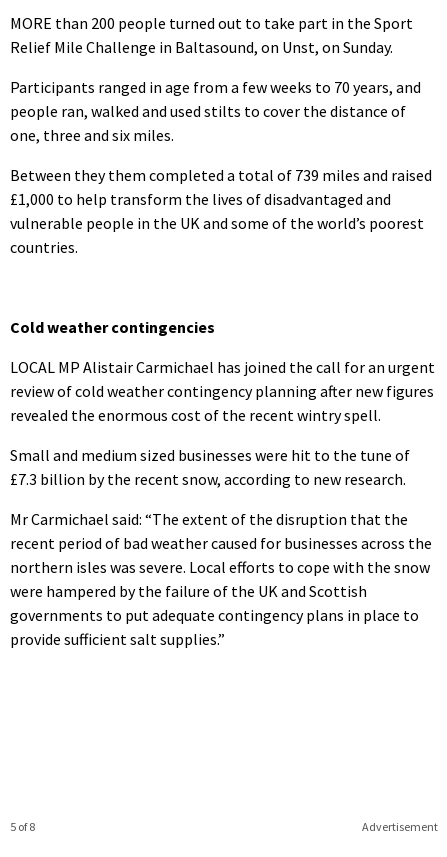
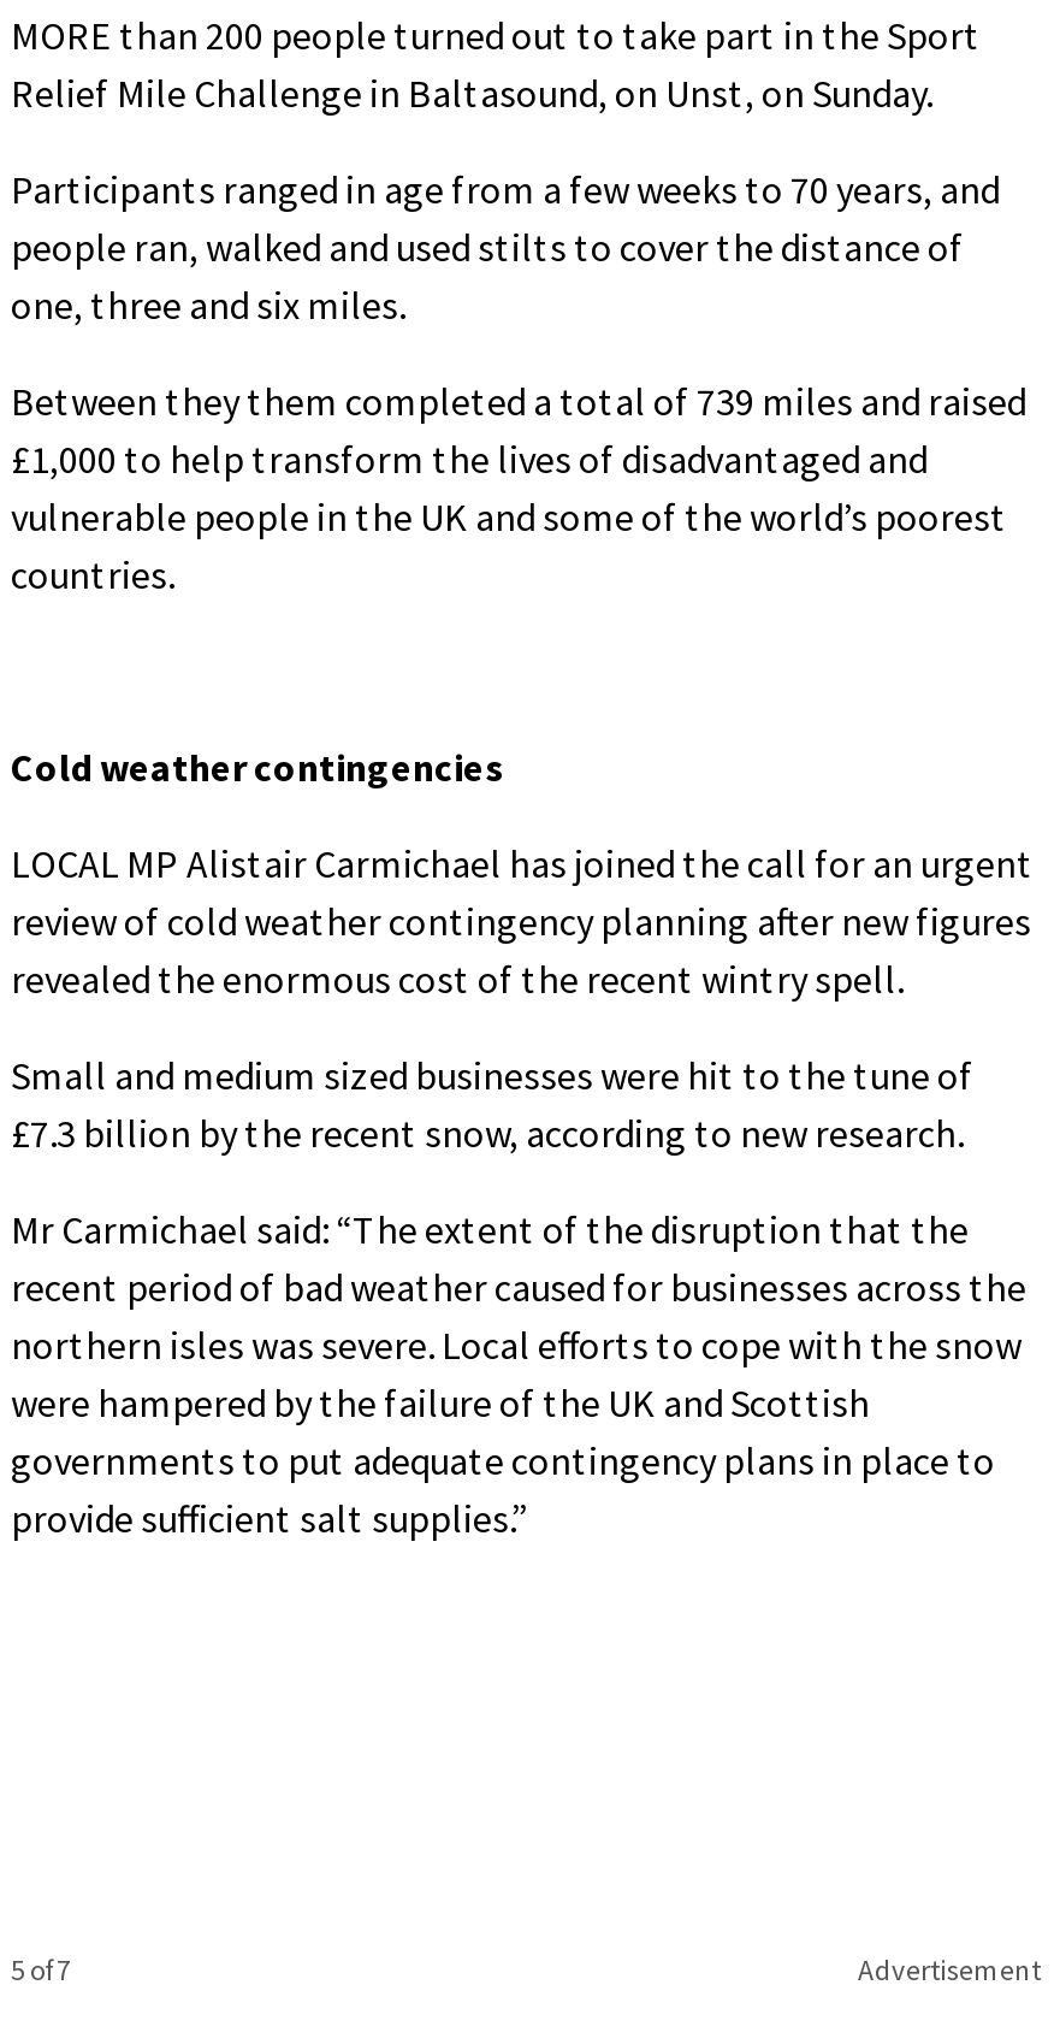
- 5 of 8
+ 5 of 7
